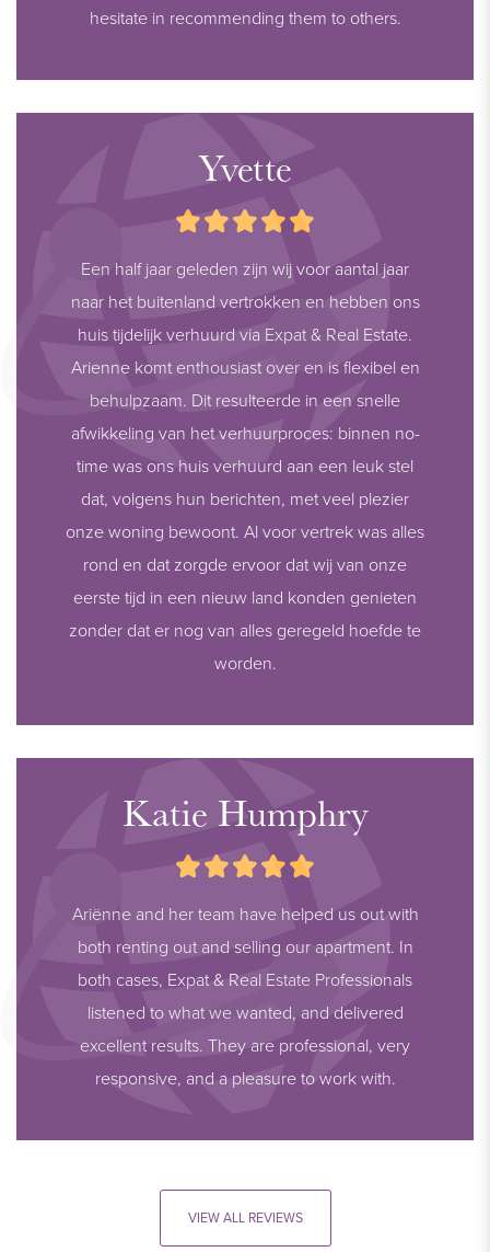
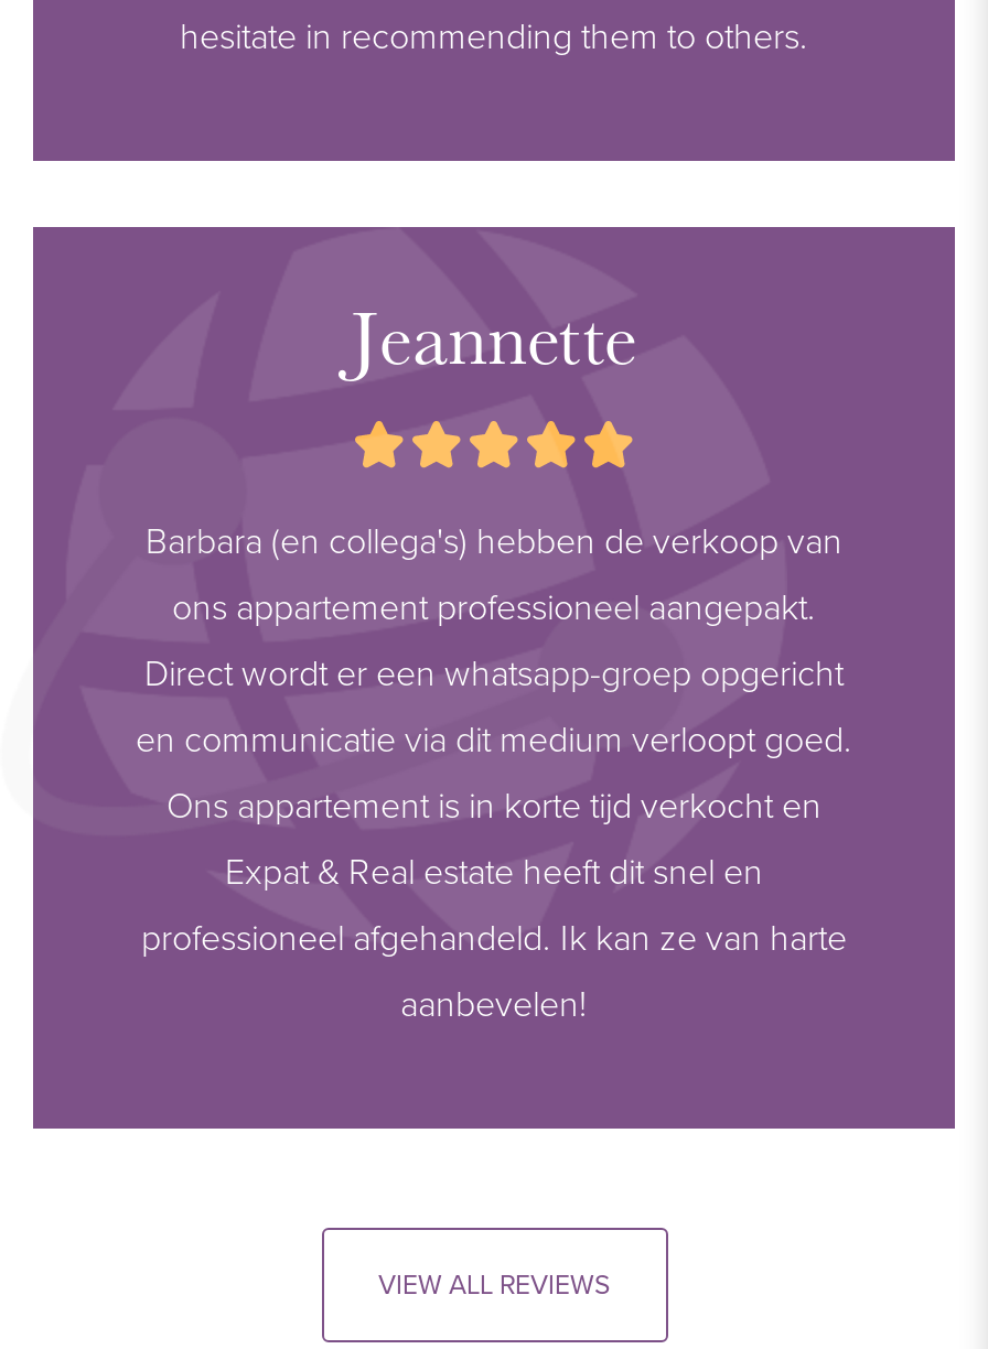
- Yvette
- Een half jaar geleden zijn wij voor aantal jaar
- naar het buitenland vertrokken en hebben ons
- huis tijdelijk verhuurd via Expat & Real Estate.
- Arienne komt enthousiast over en is flexibel en
- behulpzaam. Dit resulteerde in een snelle
- afwikkeling van het verhuurproces: binnen no-
- time was ons huis verhuurd aan een leuk stel
- dat, volgens hun berichten, met veel plezier
- onze woning bewoont. Al voor vertrek was alles
- rond en dat zorgde ervoor dat wij van onze
- eerste tijd in een nieuw land konden genieten
- zonder dat er nog van alles geregeld hoefde te
- worden.
- Katie Humphry
- Ariënne and her team have helped us out with
- both renting out and selling our apartment. In
- both cases, Expat & Real Estate Professionals
- listened to what we wanted, and delivered
- excellent results. They are professional, very
- responsive, and a pleasure to work with.
+ Jeannette
+ Barbara (en collega's) hebben de verkoop van
+ ons appartement professioneel aangepakt.
+ Direct wordt er een whatsapp-groep opgericht
+ en communicatie via dit medium verloopt goed.
+ Ons appartement is in korte tijd verkocht en
+ Expat & Real estate heeft dit snel en
+ professioneel afgehandeld. Ik kan ze van harte
+ aanbevelen!
